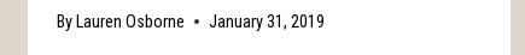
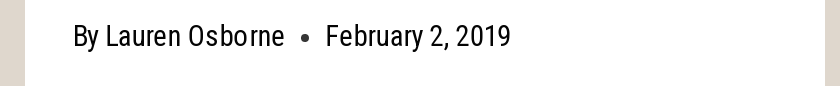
- By Lauren Osborne January 31, 2019
+ By Lauren Osborne February 2, 2019
